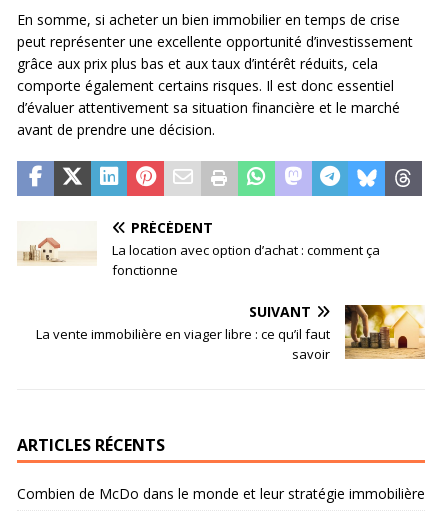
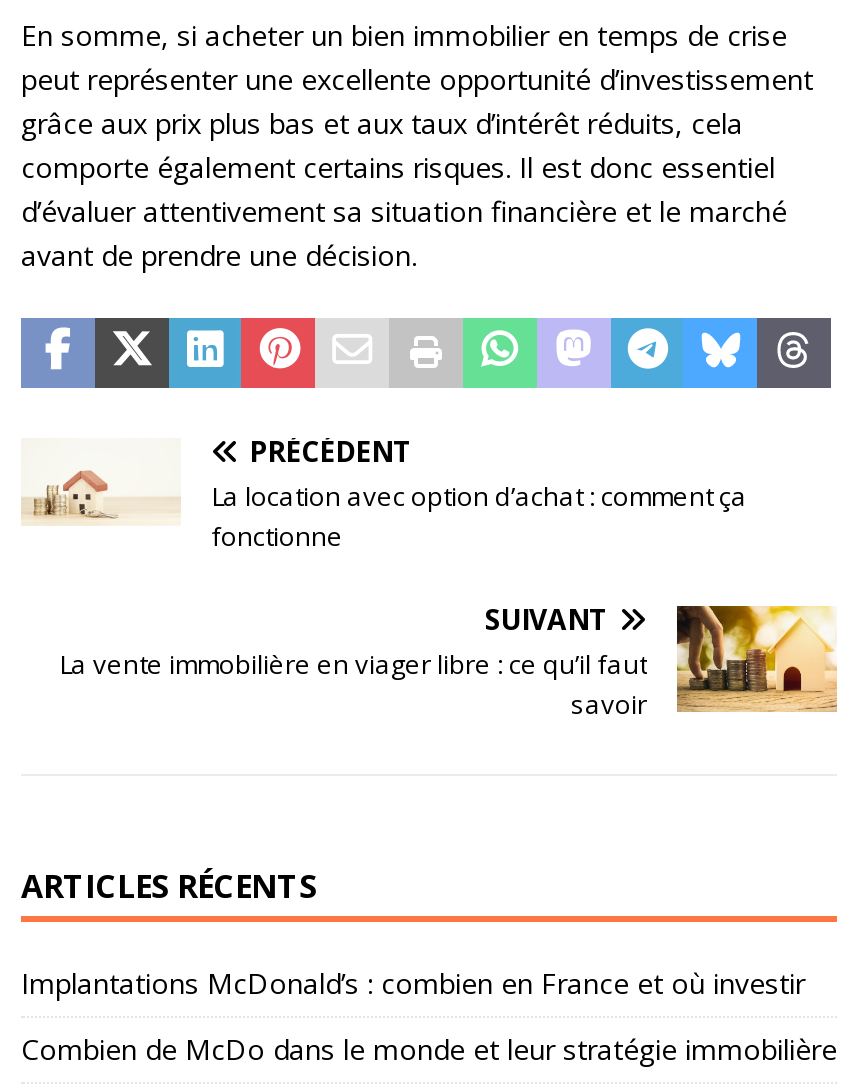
+ Implantations McDonald’s : combien en France et où investir
